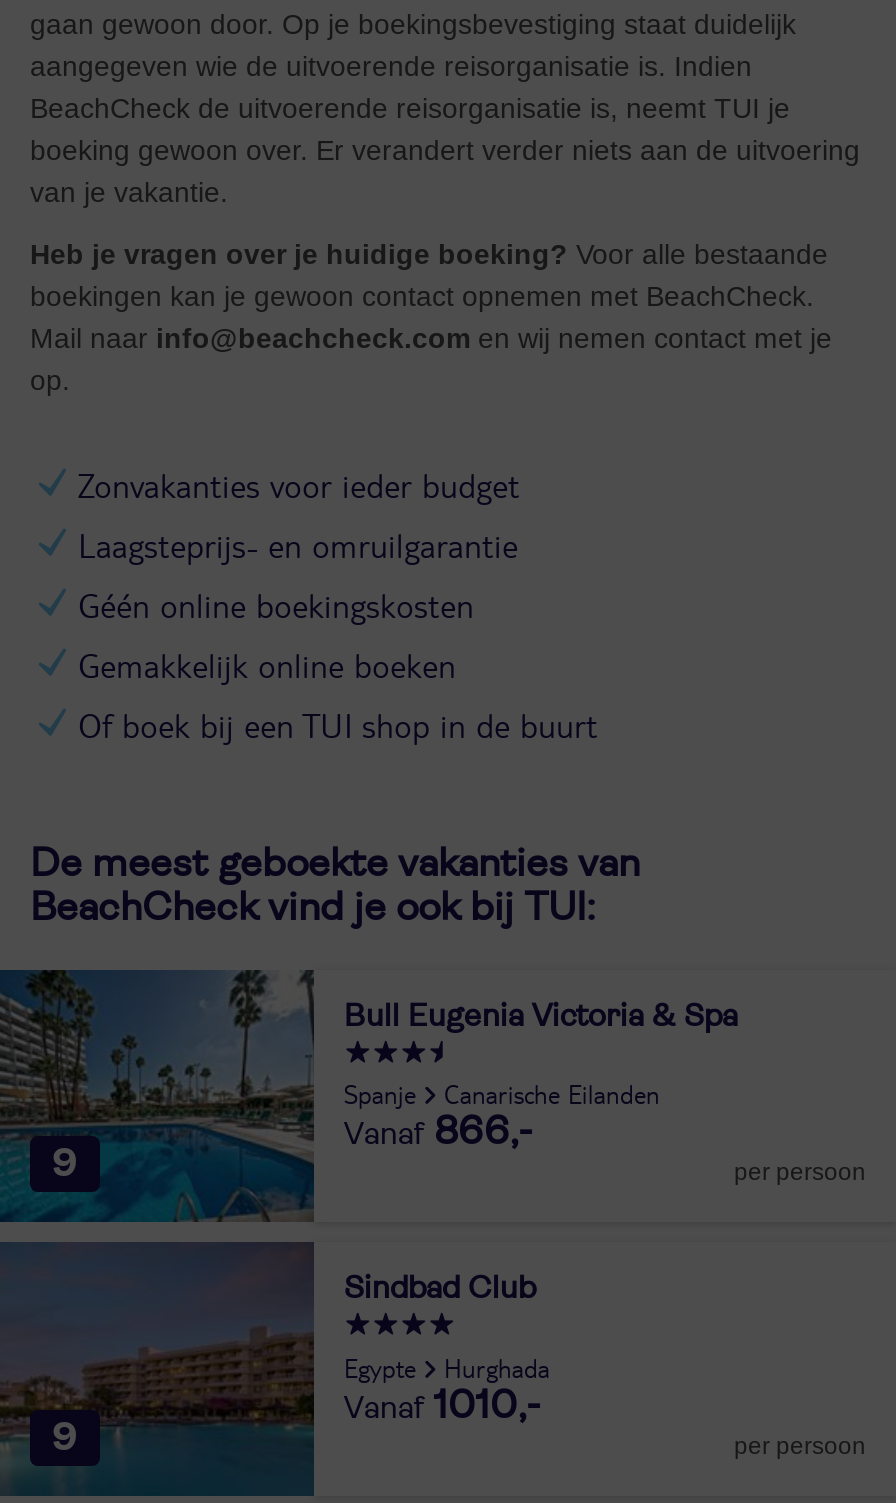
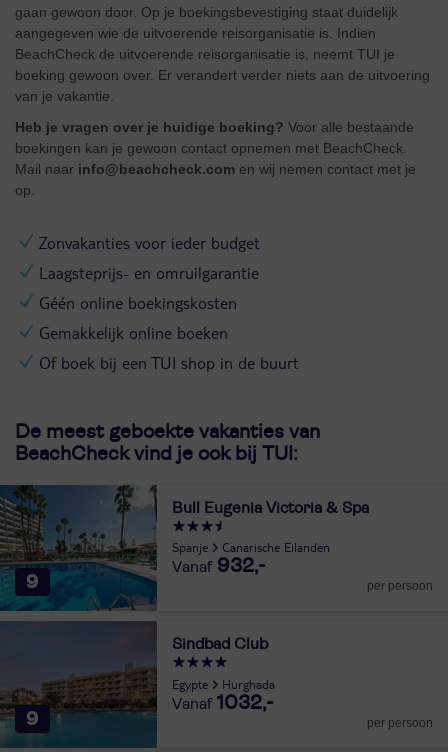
- 866,-
+ 932,-

- 1010,-
+ 1032,-
